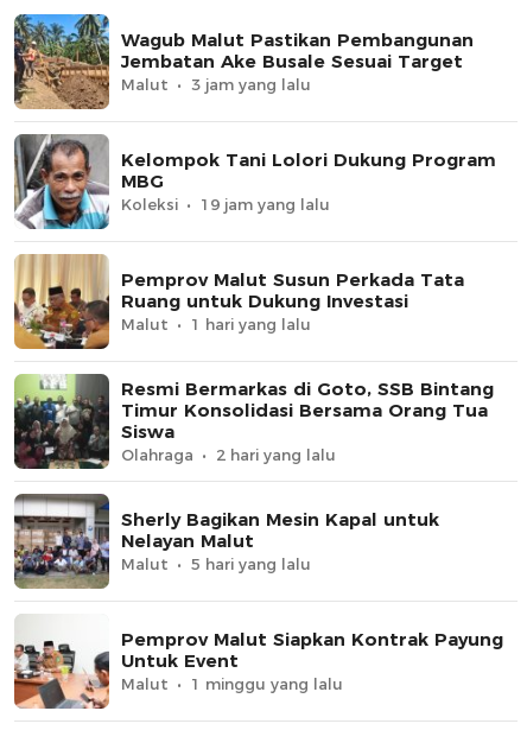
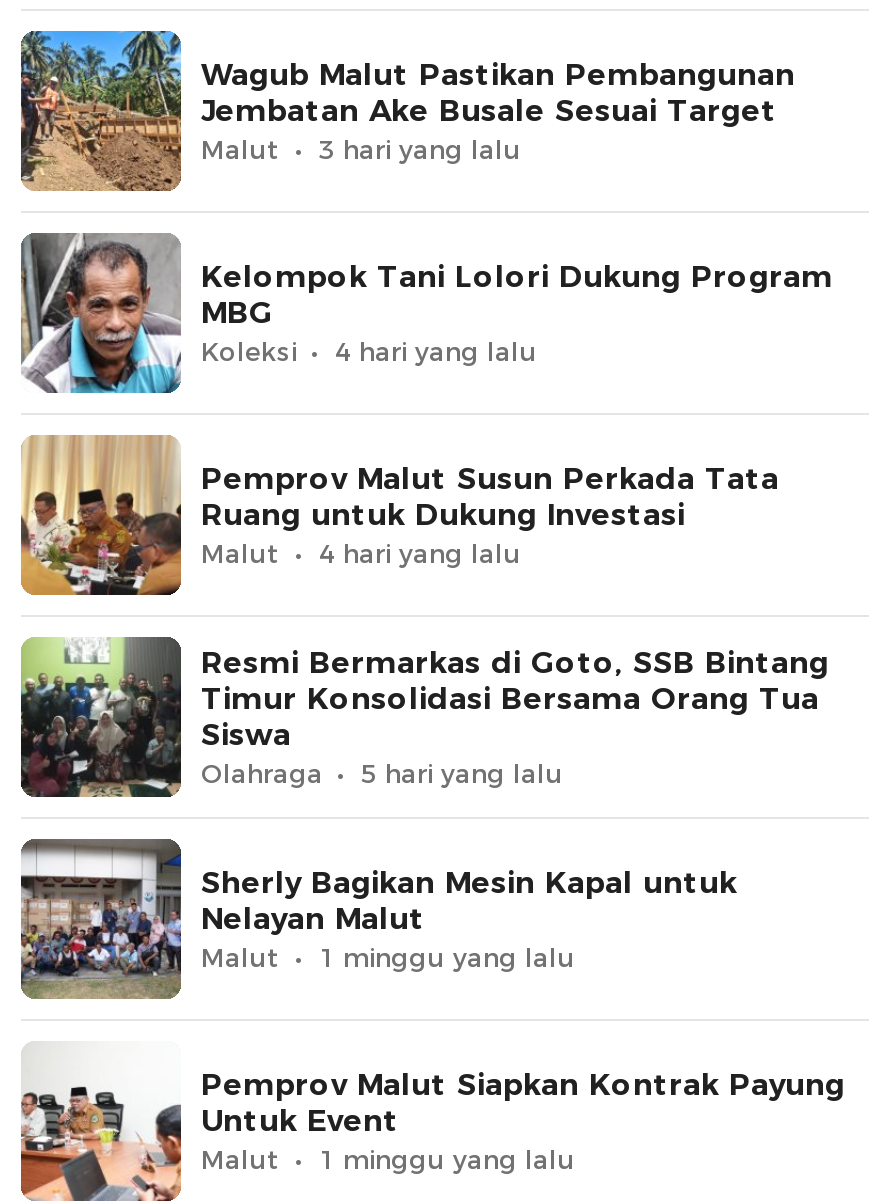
- 3 jam yang lalu
+ 3 hari yang lalu

- 19 jam yang lalu
+ 4 hari yang lalu

- 1 hari yang lalu
+ 4 hari yang lalu

- 2 hari yang lalu

moved up: 5 hari yang lalu

+ 1 minggu yang lalu
